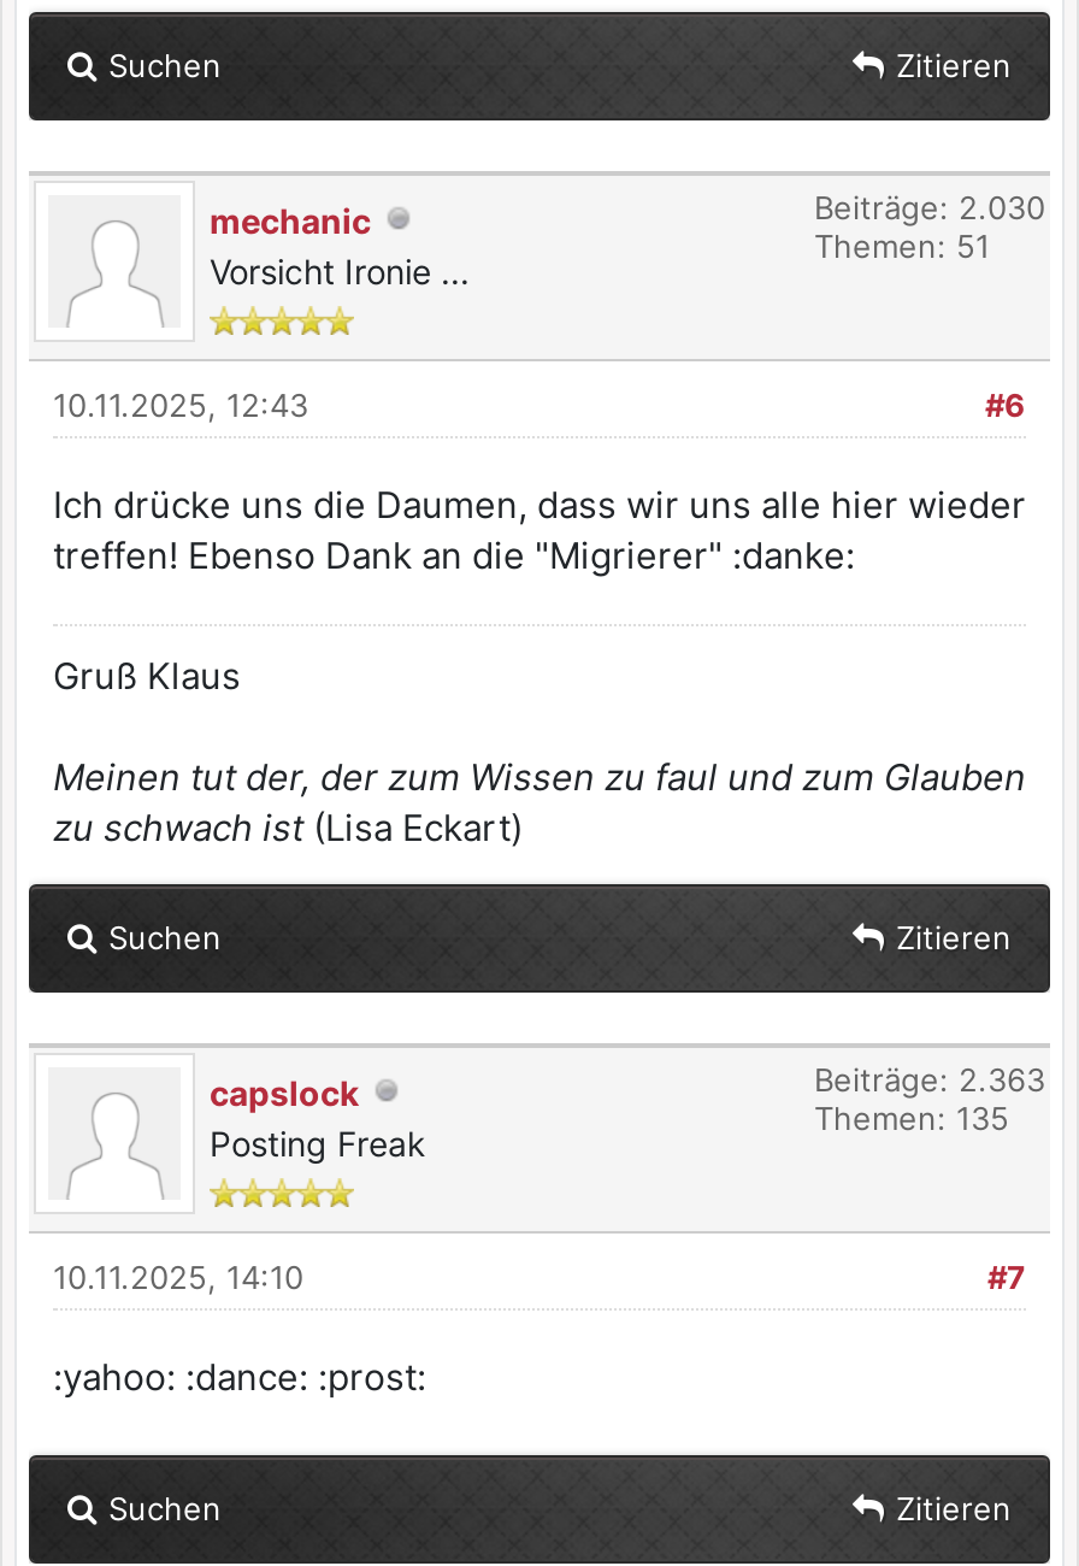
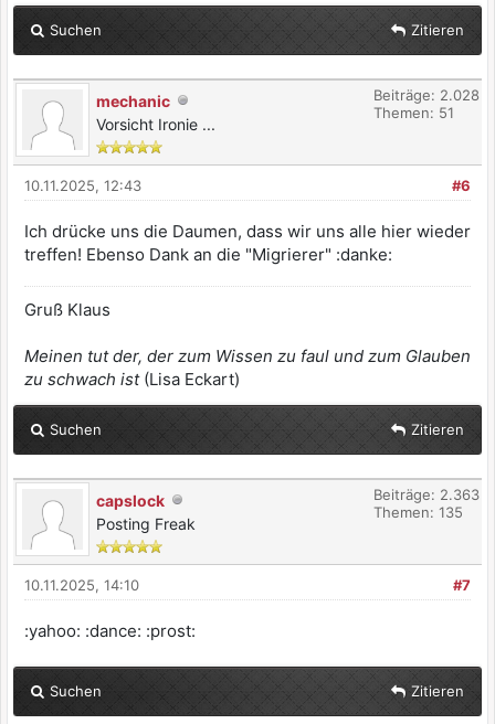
- Beiträge: 2.030
+ Beiträge: 2.028
